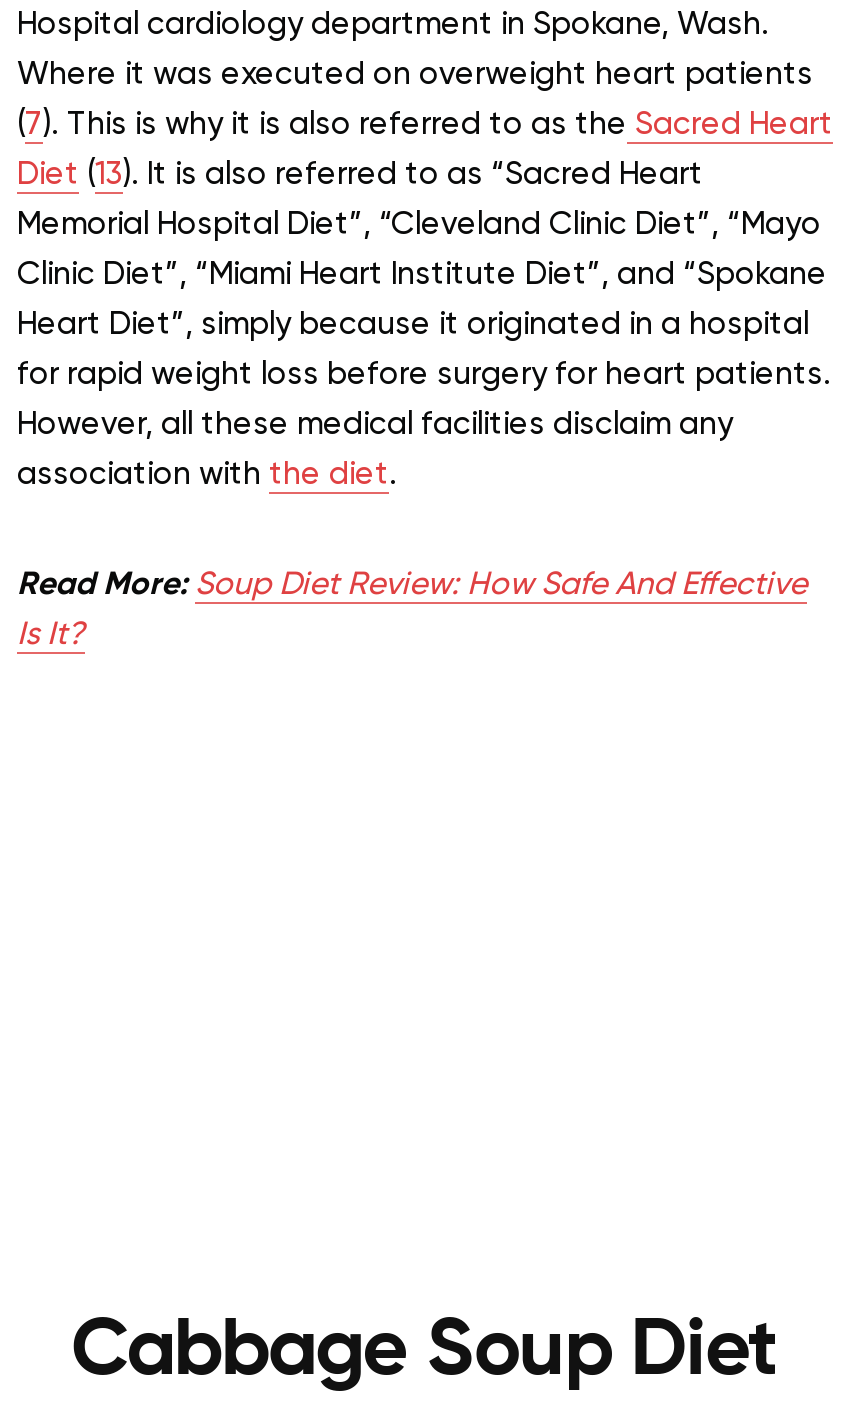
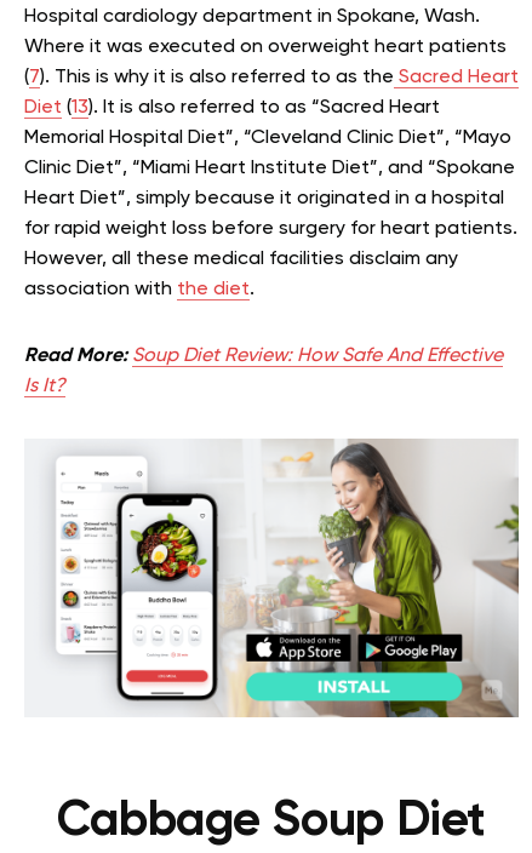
+ [image]
